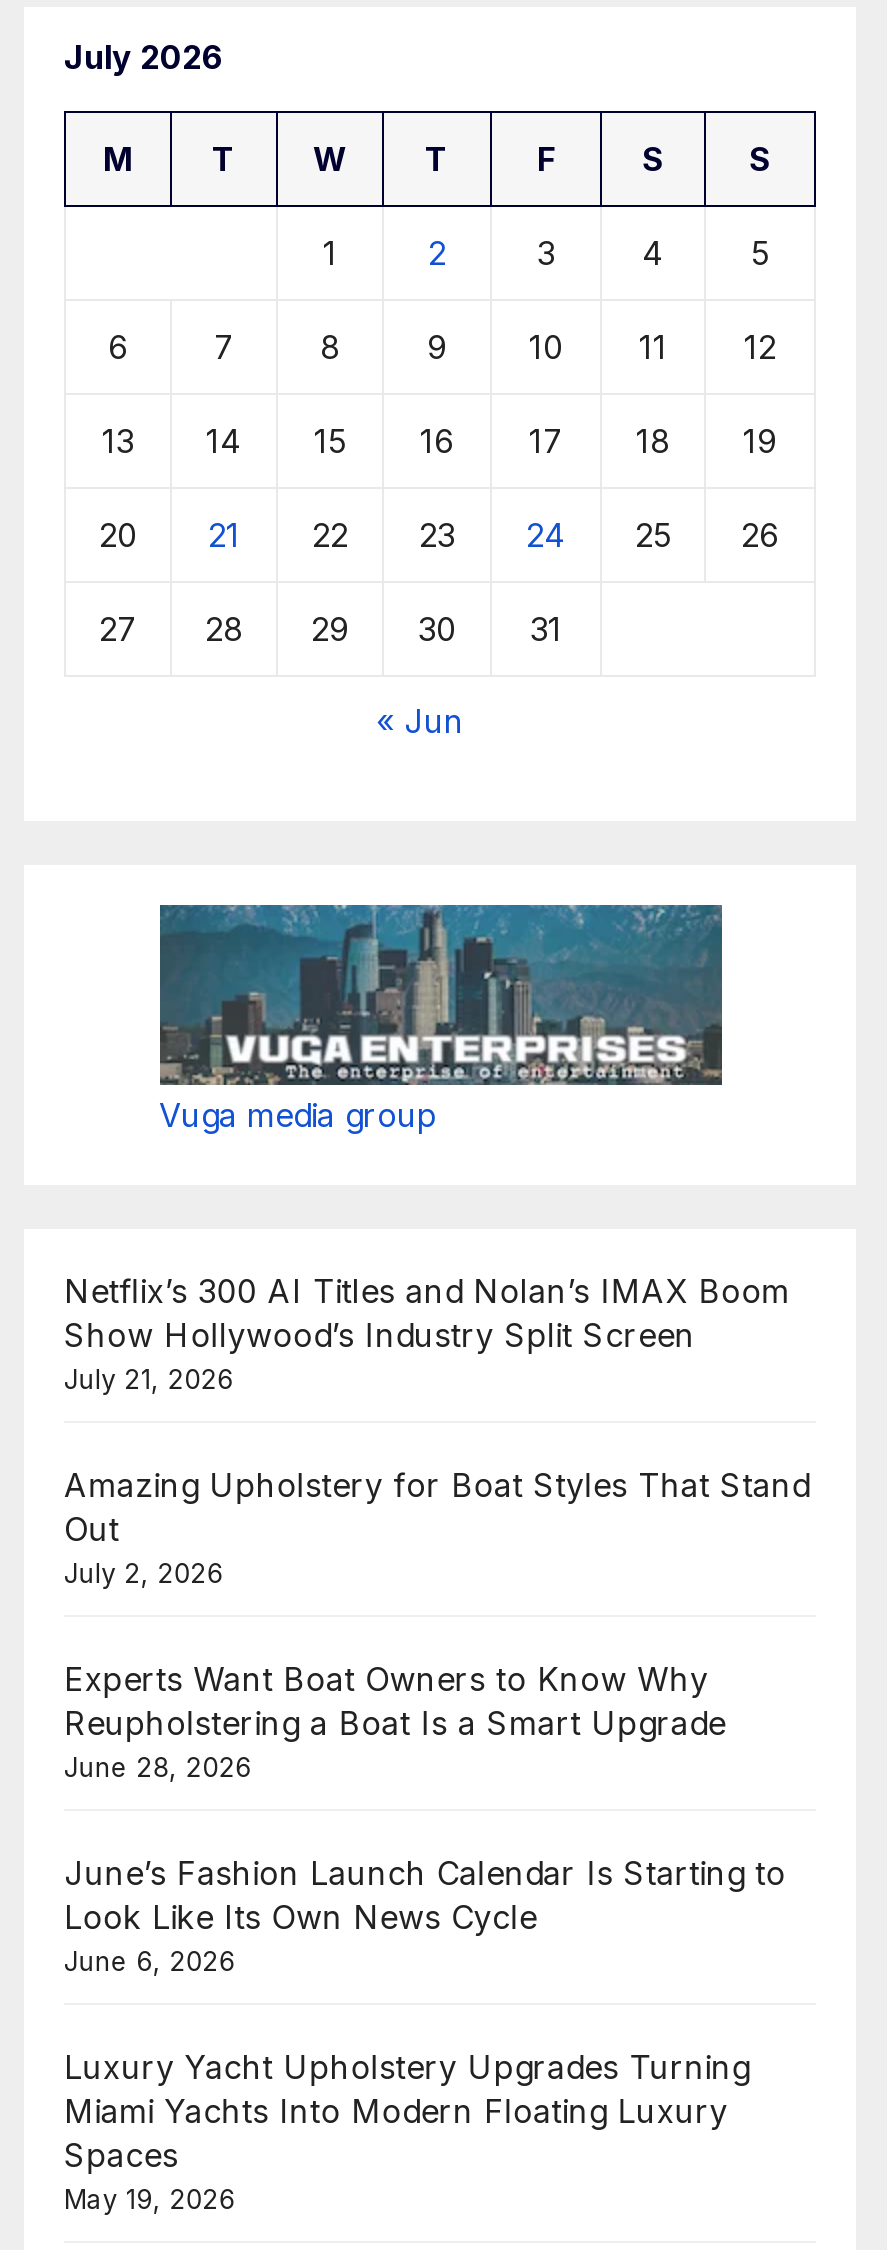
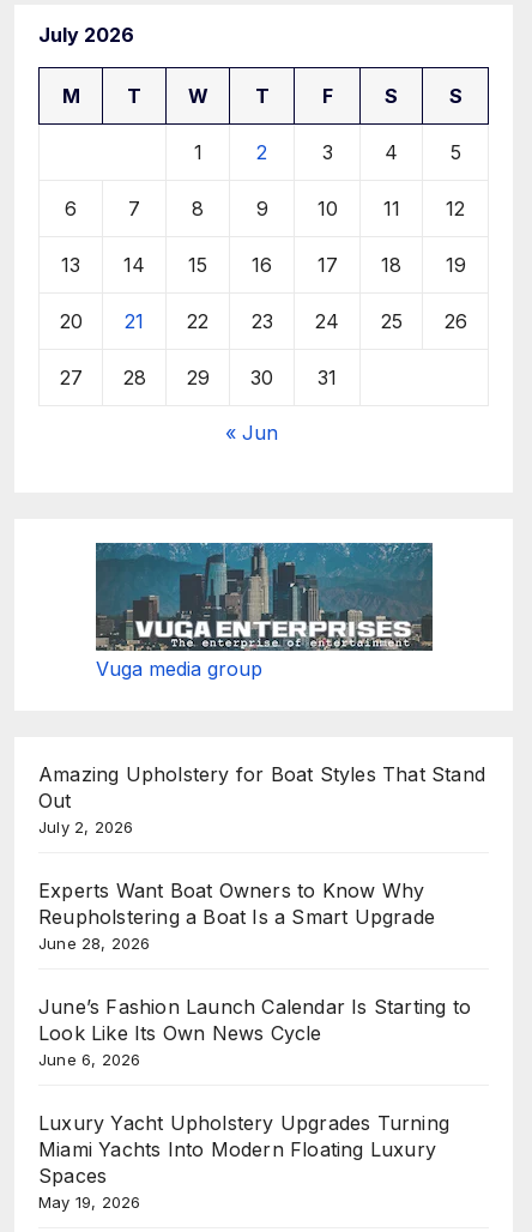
- Netflix’s 300 AI Titles and Nolan’s IMAX Boom
- Show Hollywood’s Industry Split Screen
- July 21, 2026
